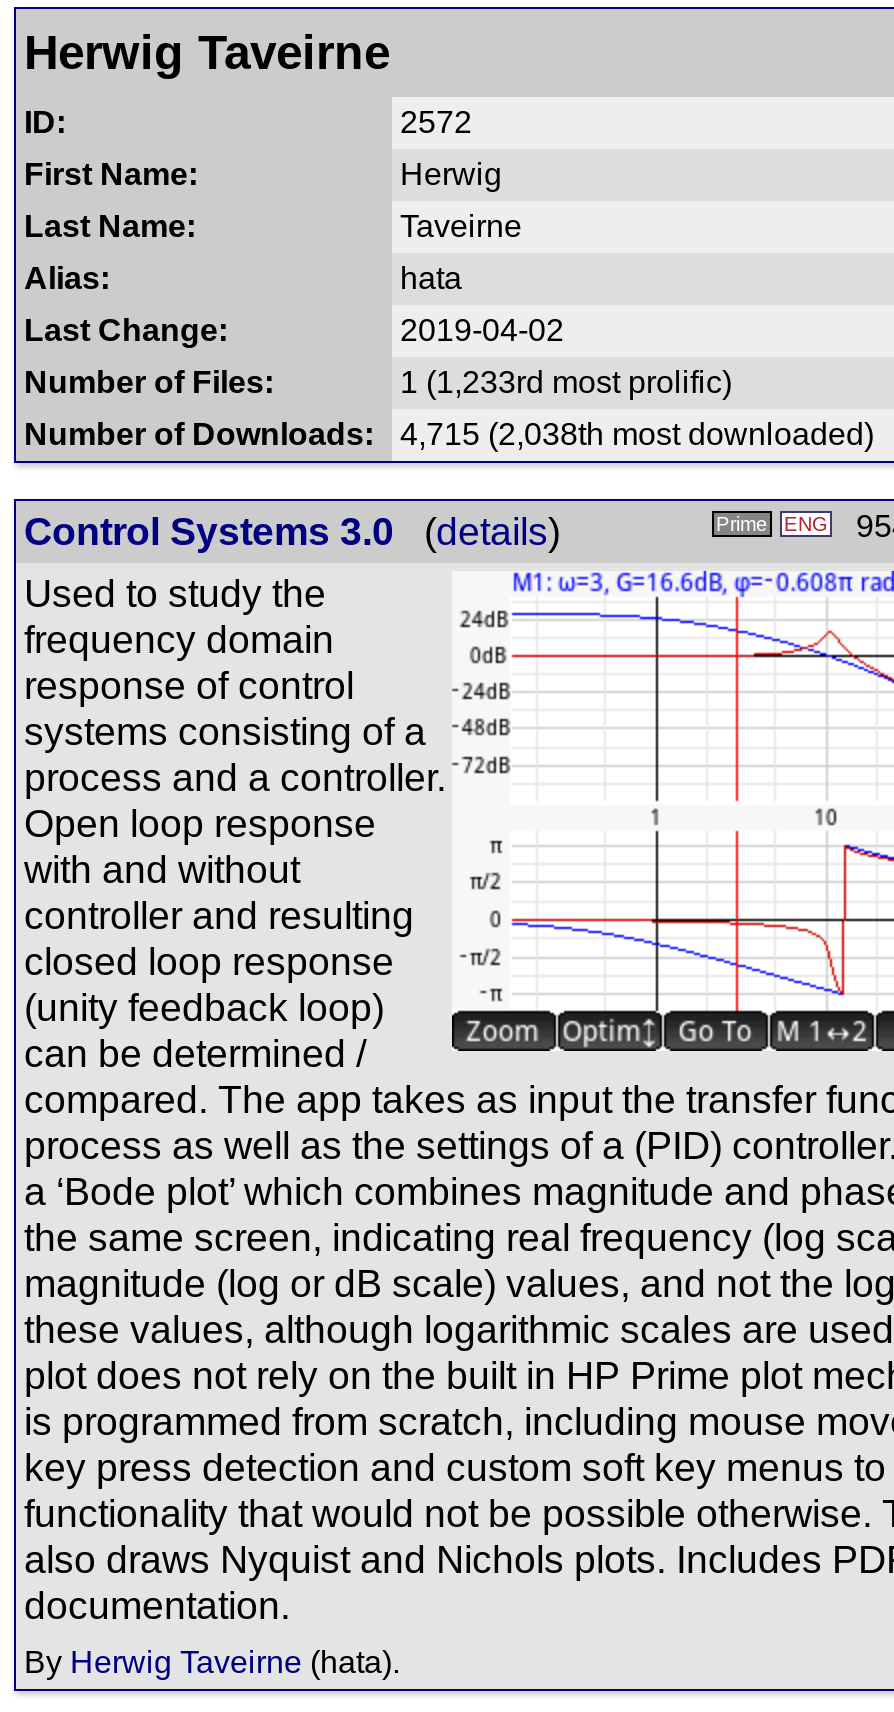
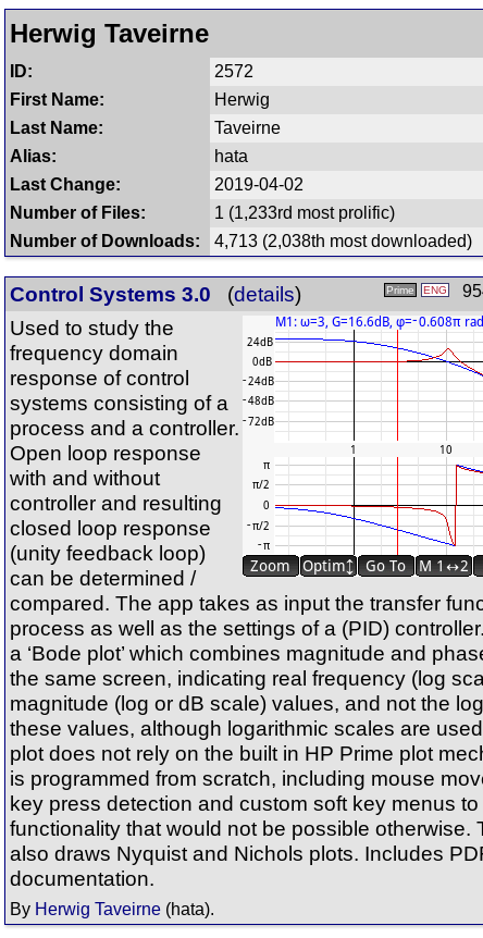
- 4,715 (2,038th most downloaded)
+ 4,713 (2,038th most downloaded)
